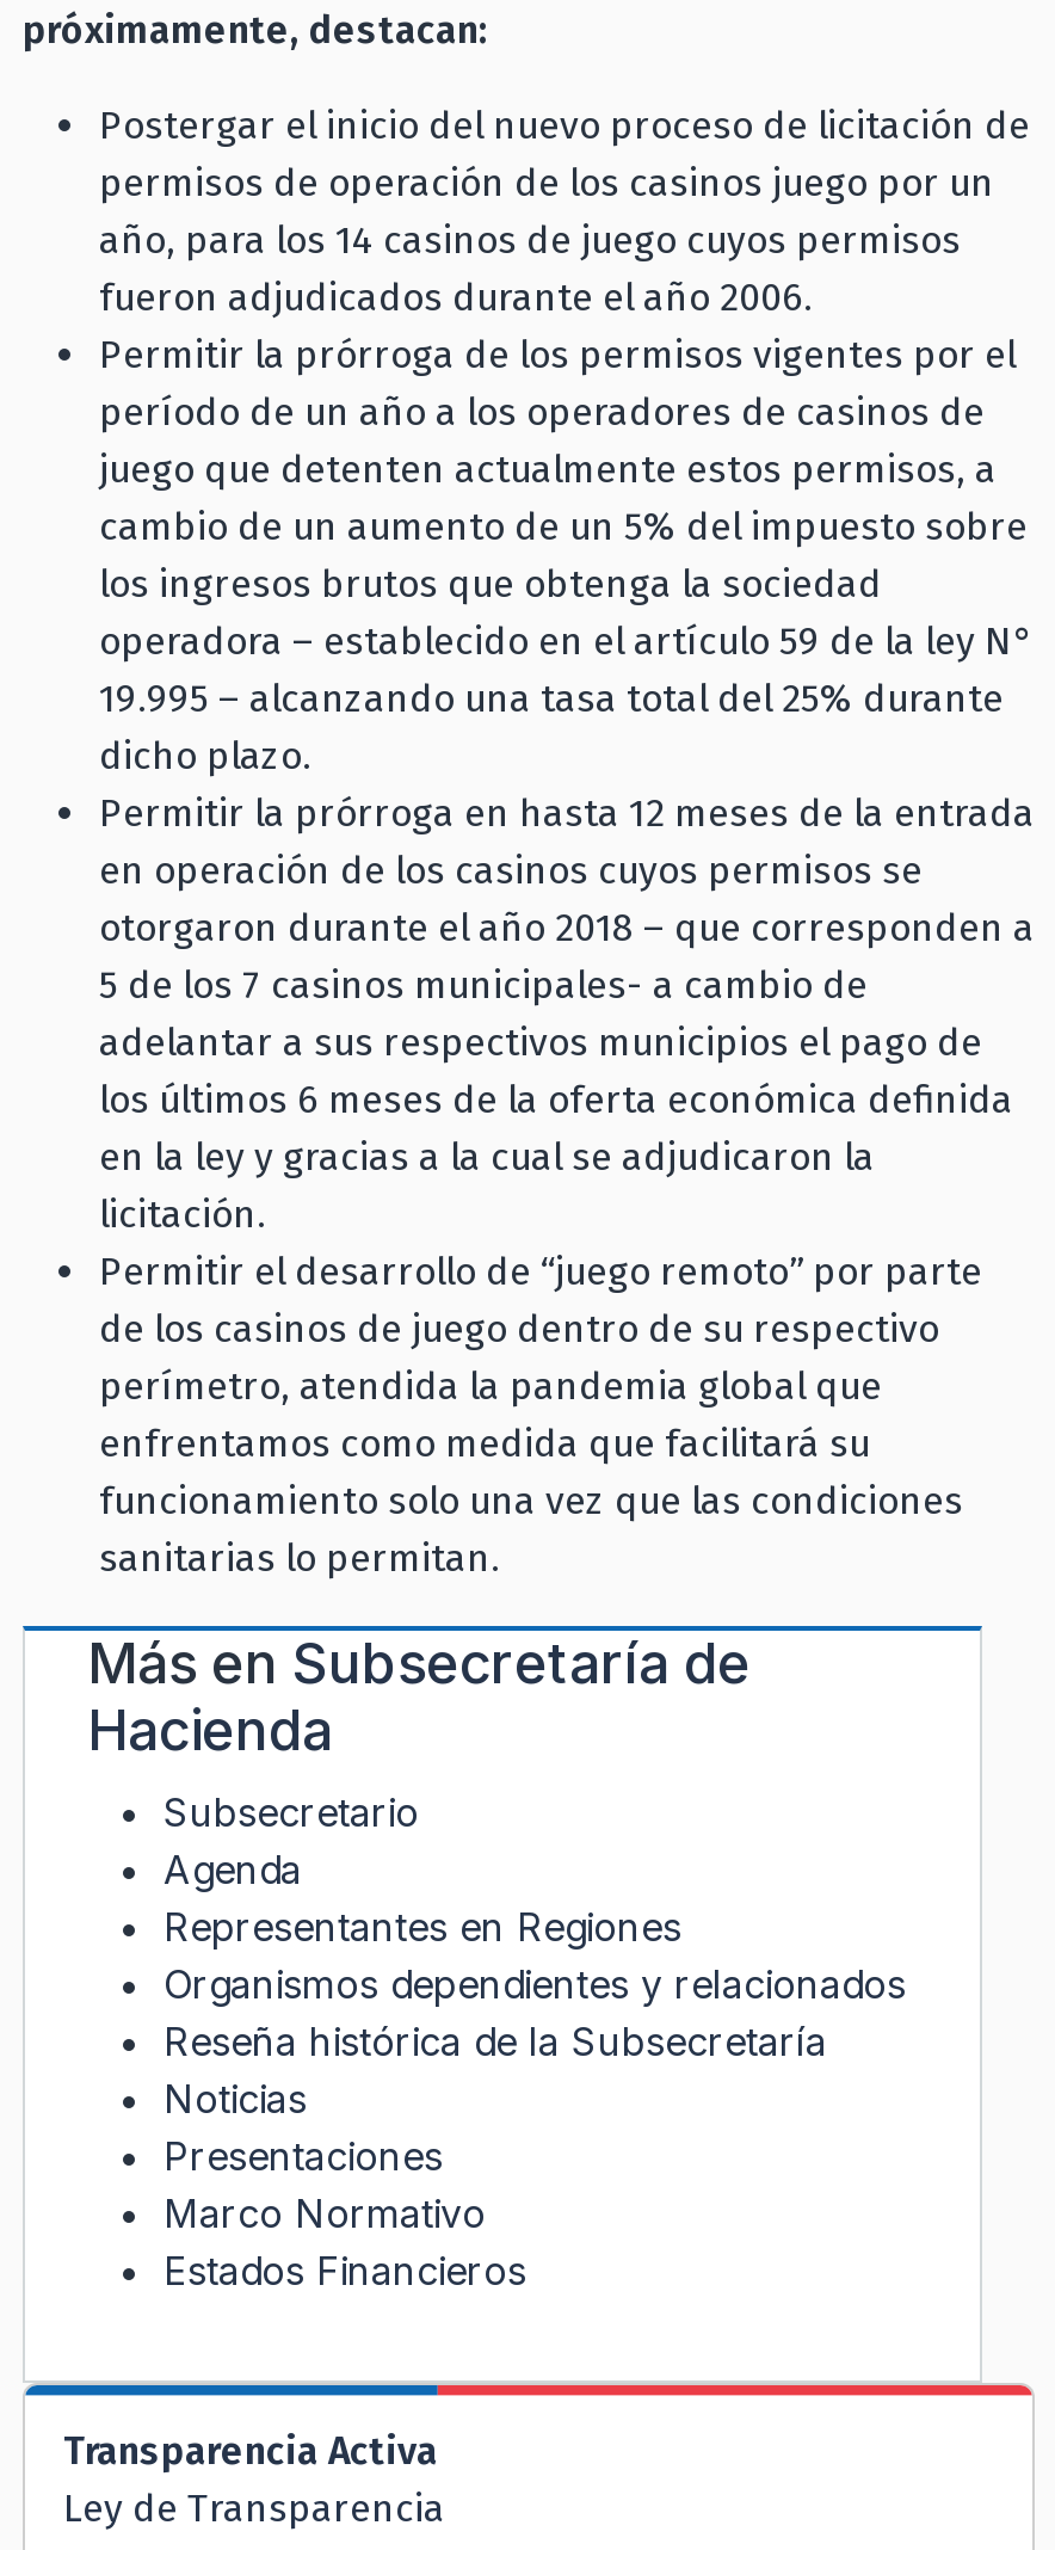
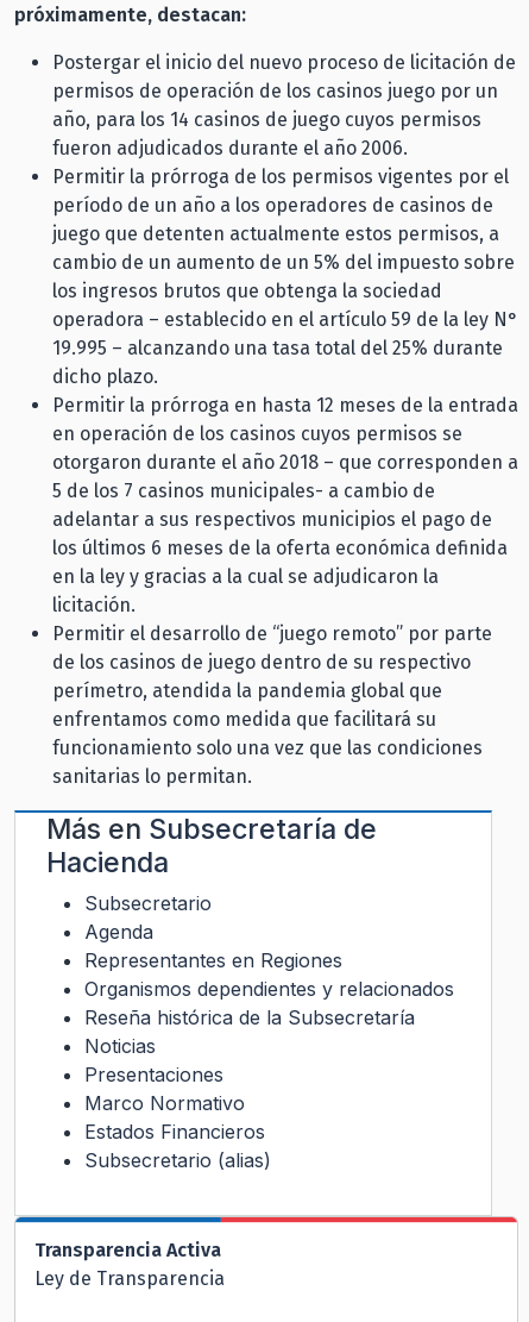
+ Subsecretario (alias)
